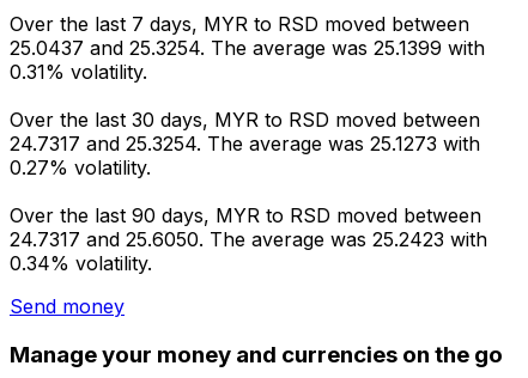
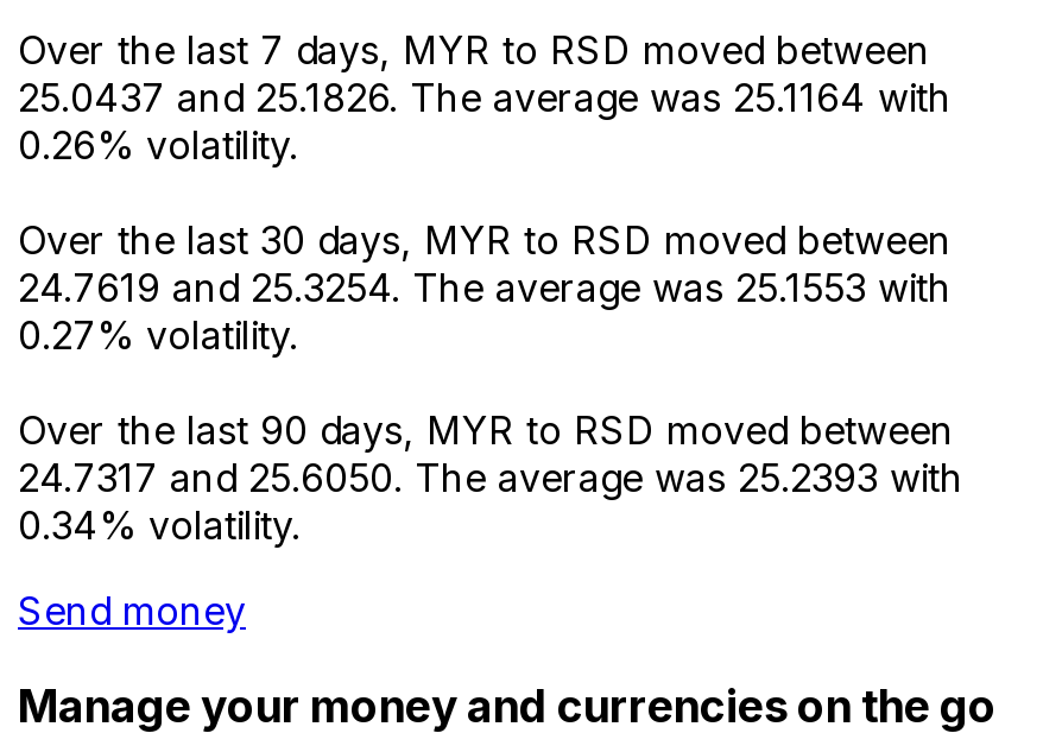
- 25.0437 and 25.3254. The average was 25.1399 with
+ 25.0437 and 25.1826. The average was 25.1164 with

- 0.31% volatility.
+ 0.26% volatility.

- 24.7317 and 25.3254. The average was 25.1273 with
+ 24.7619 and 25.3254. The average was 25.1553 with

- 24.7317 and 25.6050. The average was 25.2423 with
+ 24.7317 and 25.6050. The average was 25.2393 with
